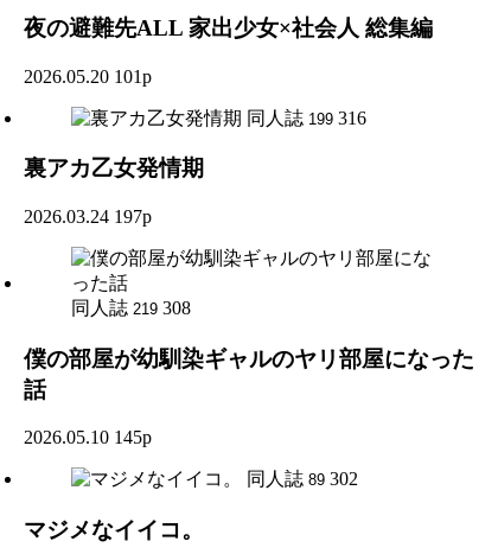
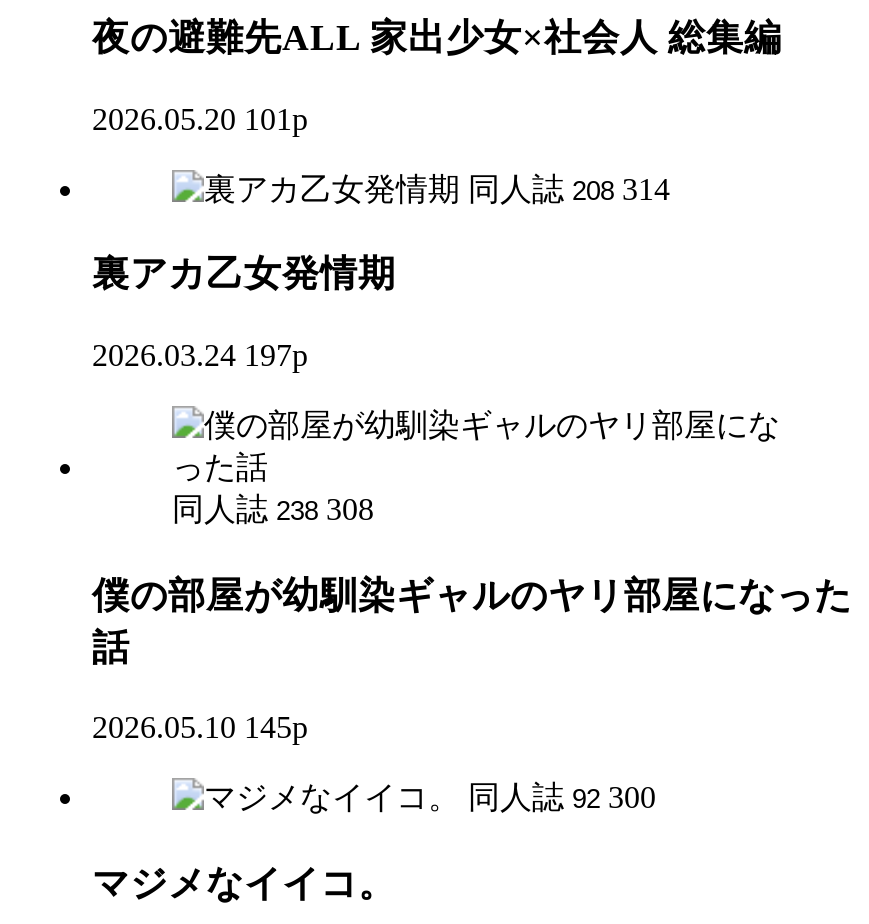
- 同人誌 199 316
+ 同人誌 208 314

- 同人誌 219 308
+ 同人誌 238 308

- 同人誌 89 302
+ 同人誌 92 300
